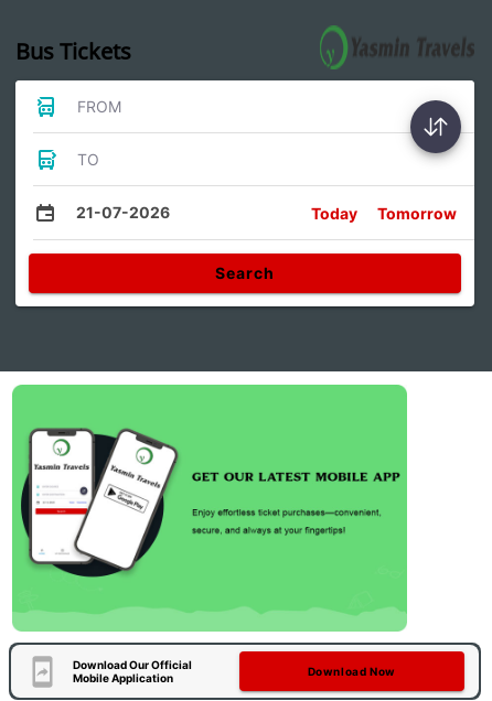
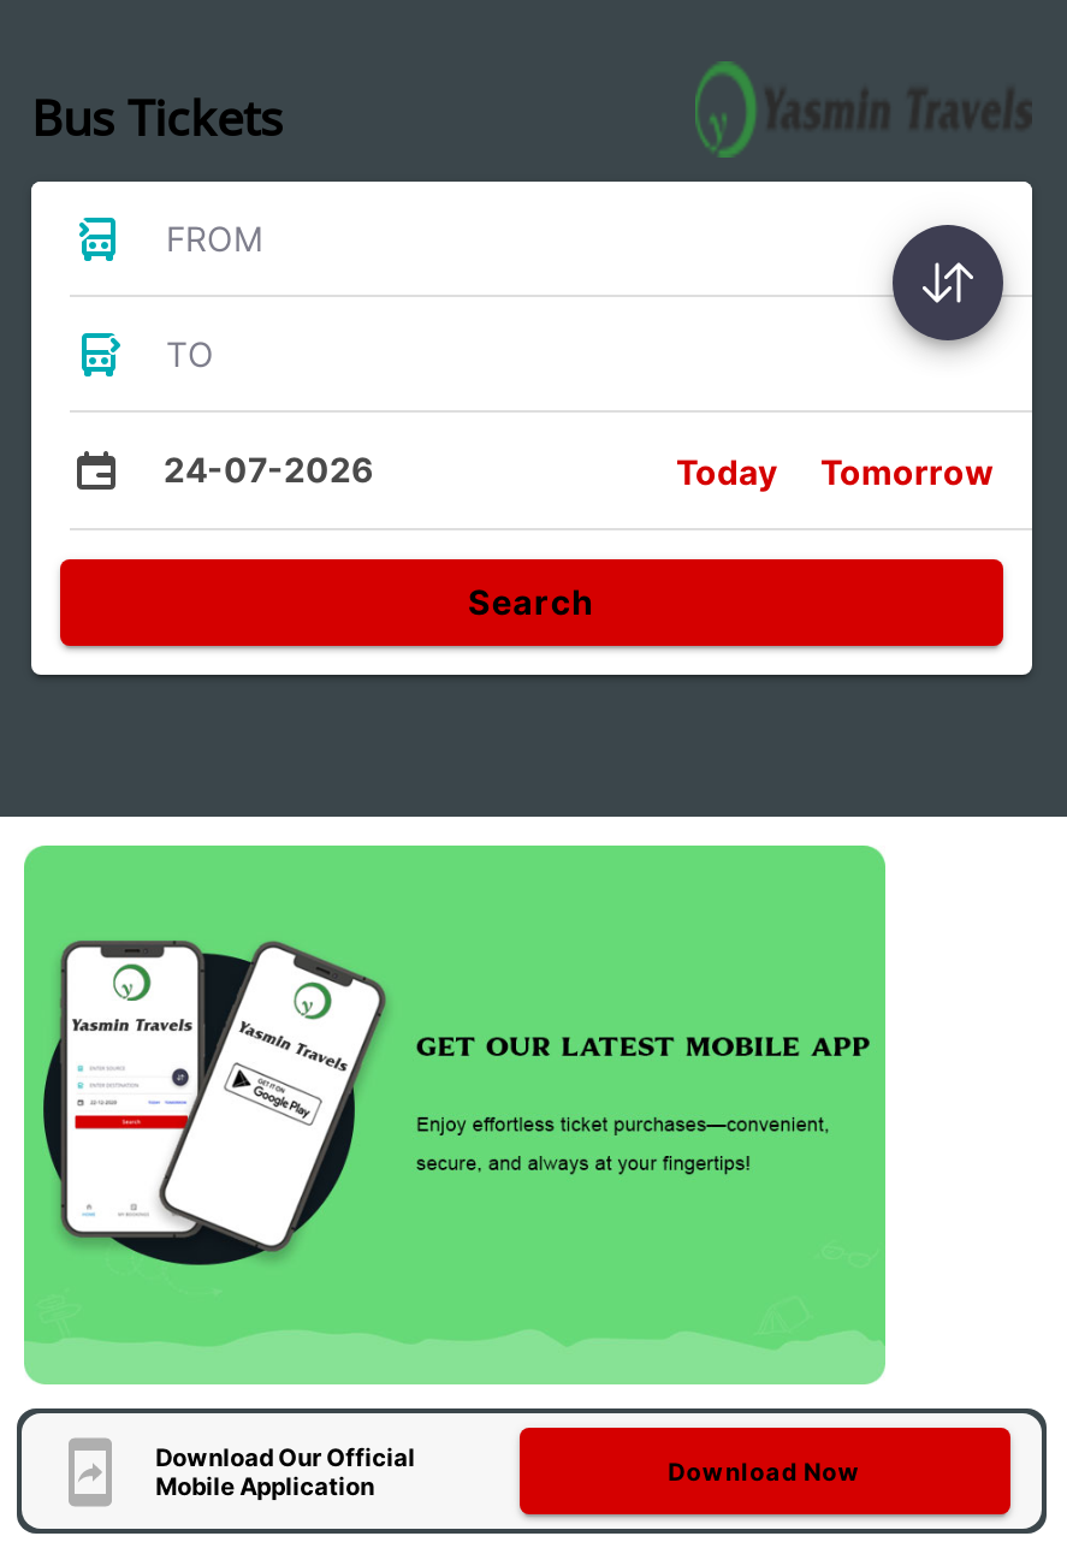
- 21-07-2026
+ 24-07-2026
